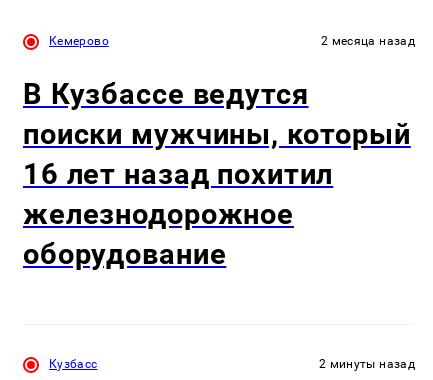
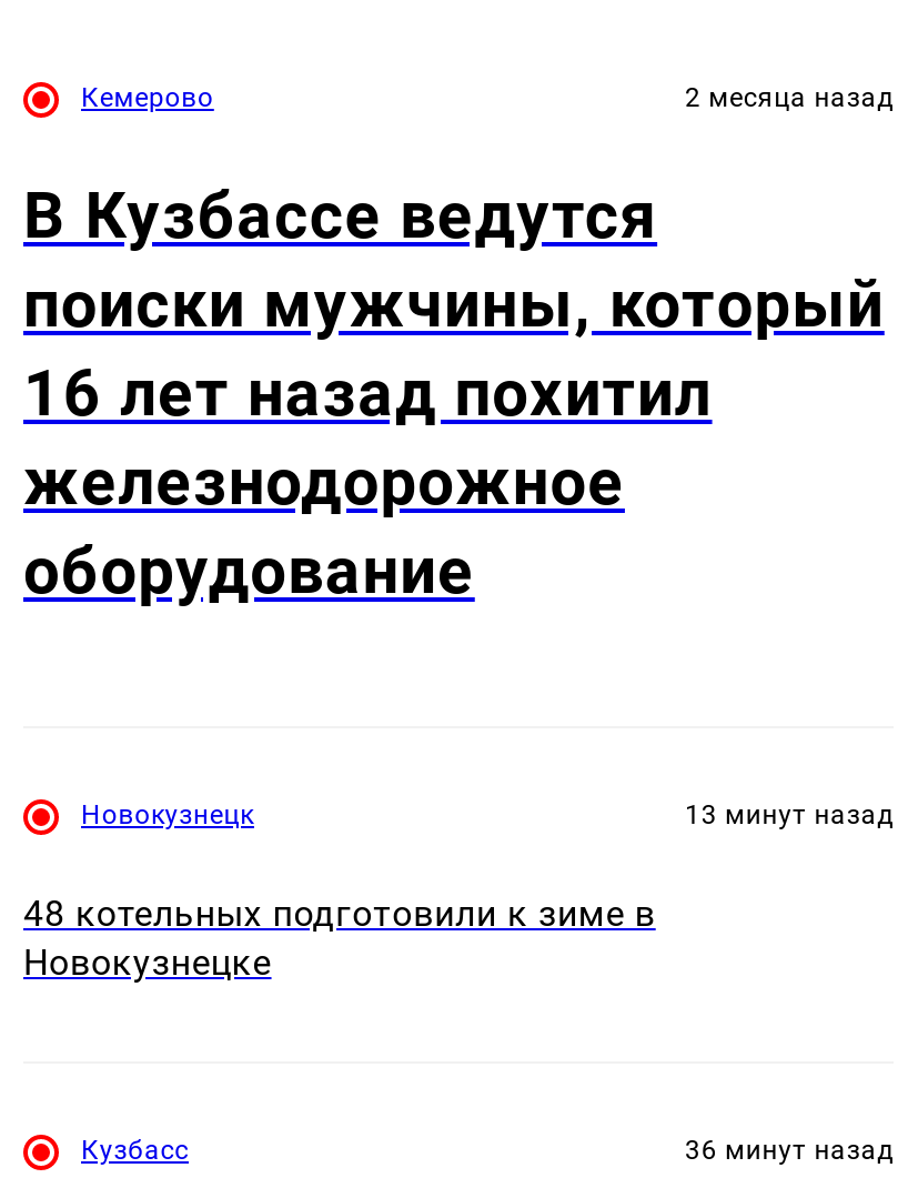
+ Новокузнецк
+ 13 минут назад
+ 48 котельных подготовили к зиме в
+ Новокузнецке

- 2 минуты назад
+ 36 минут назад
